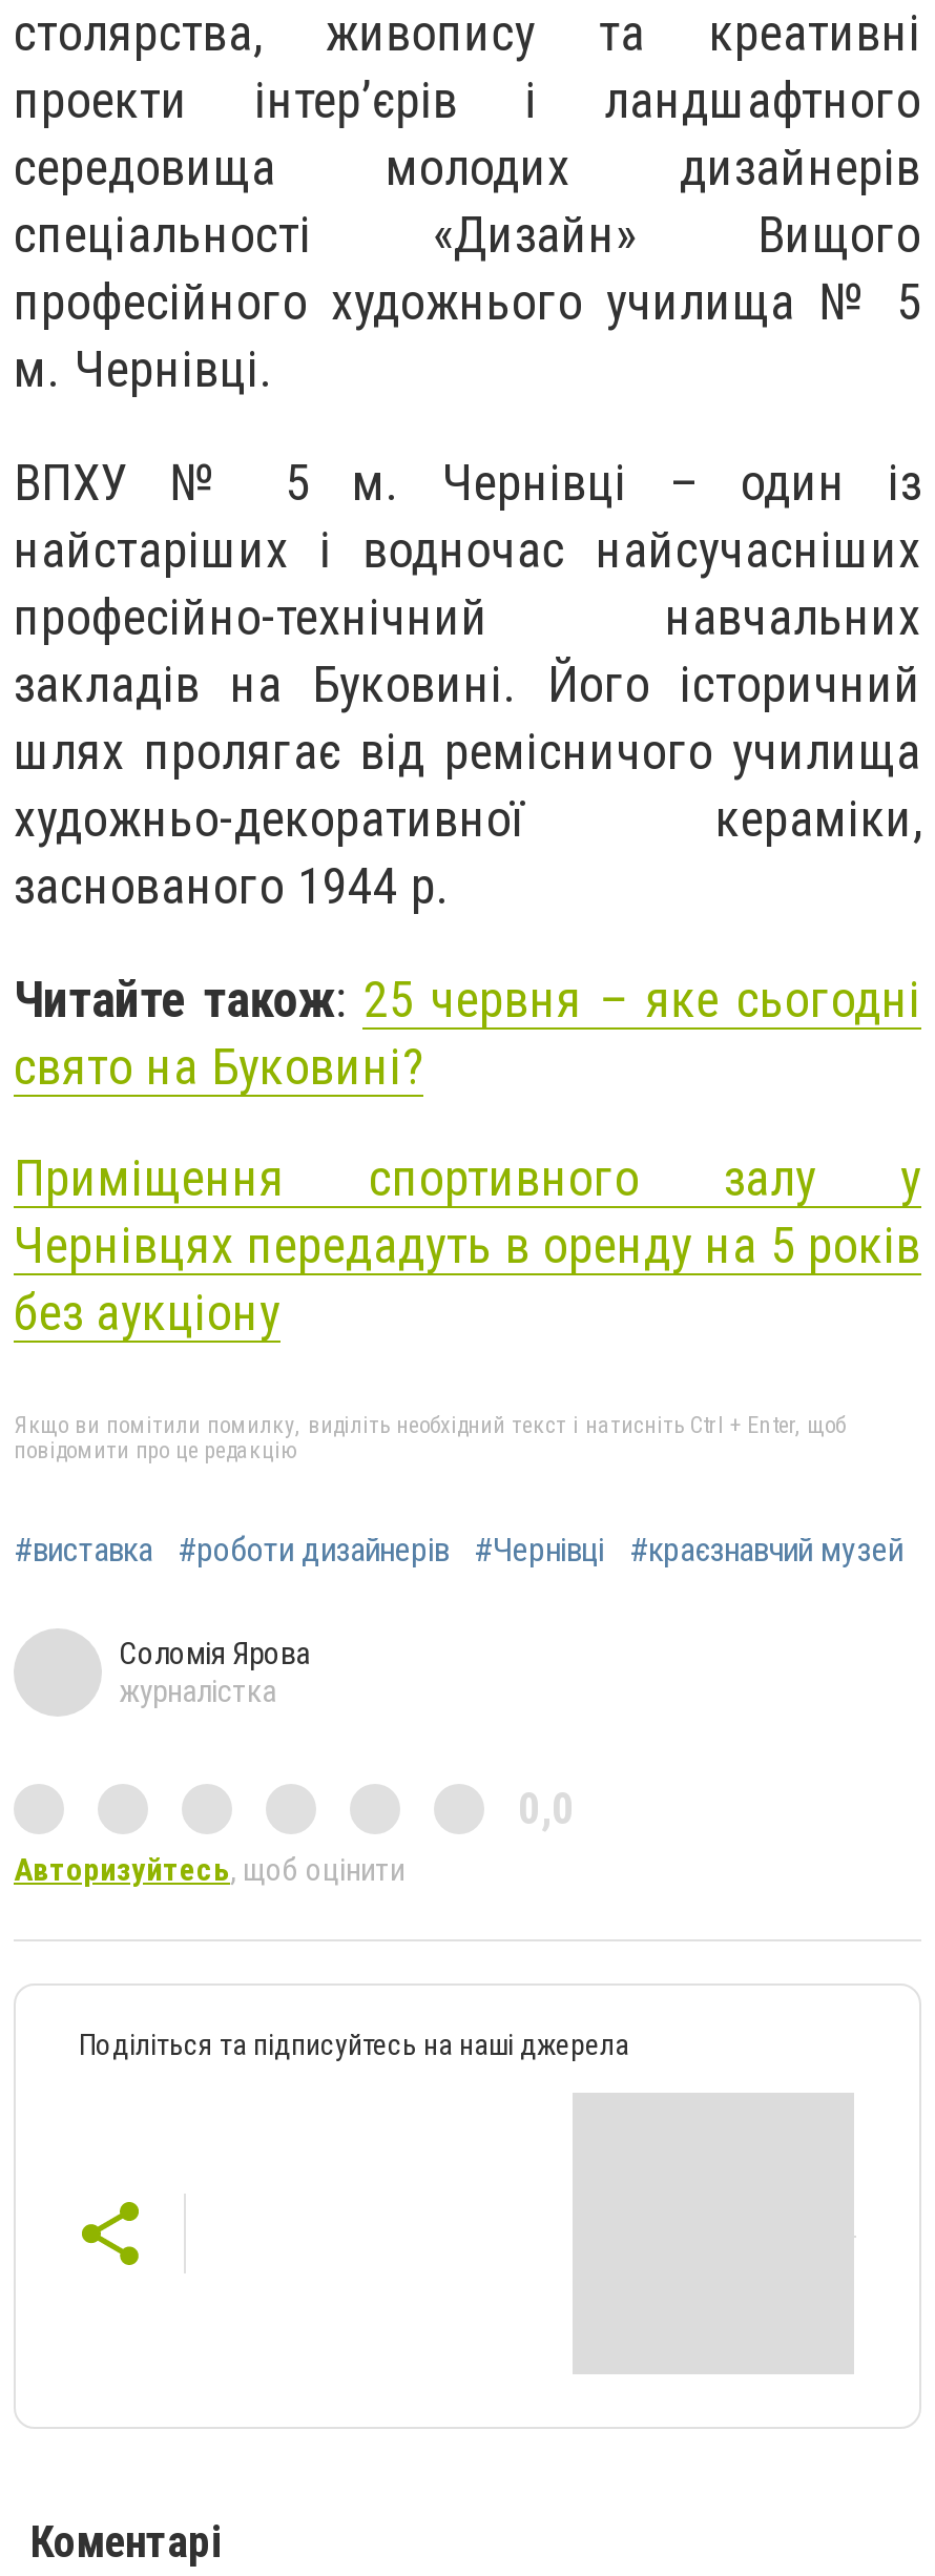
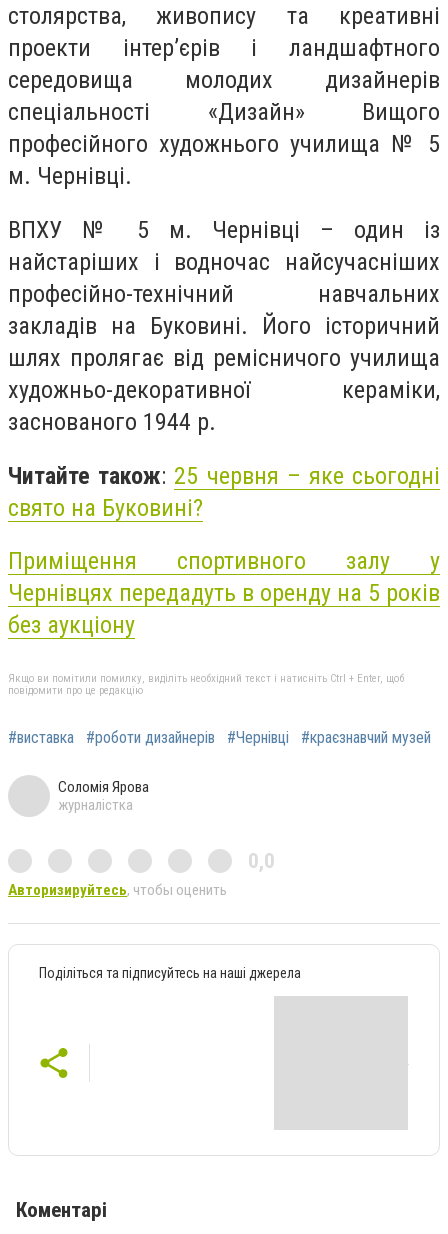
- Авторизуйтесь, щоб оцінити
+ Авторизируйтесь, чтобы оценить
